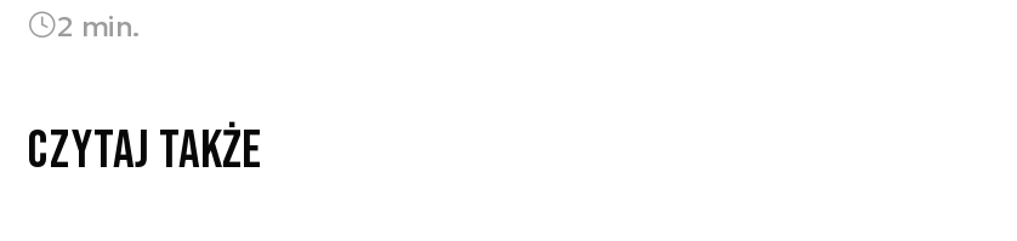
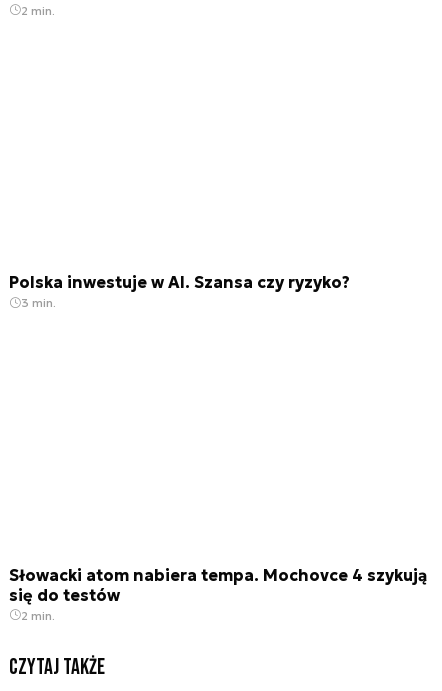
+ Polska inwestuje w AI. Szansa czy ryzyko?
+ 3 min.

+ Słowacki atom nabiera tempa. Mochovce 4 szykują
+ się do testów
+ 2 min.
